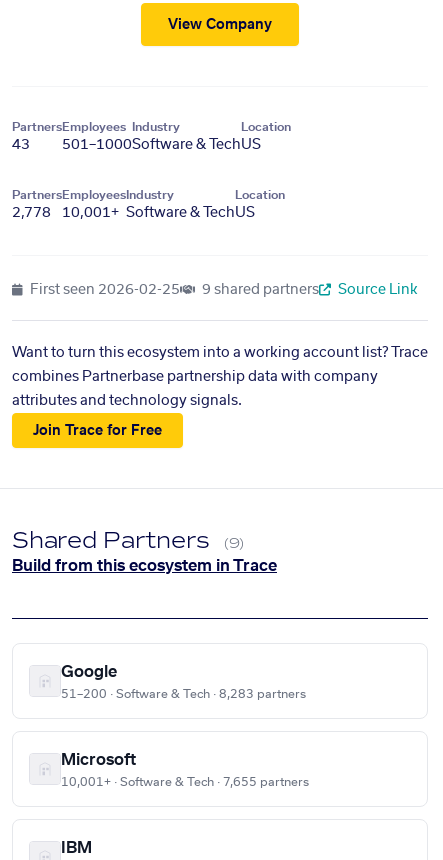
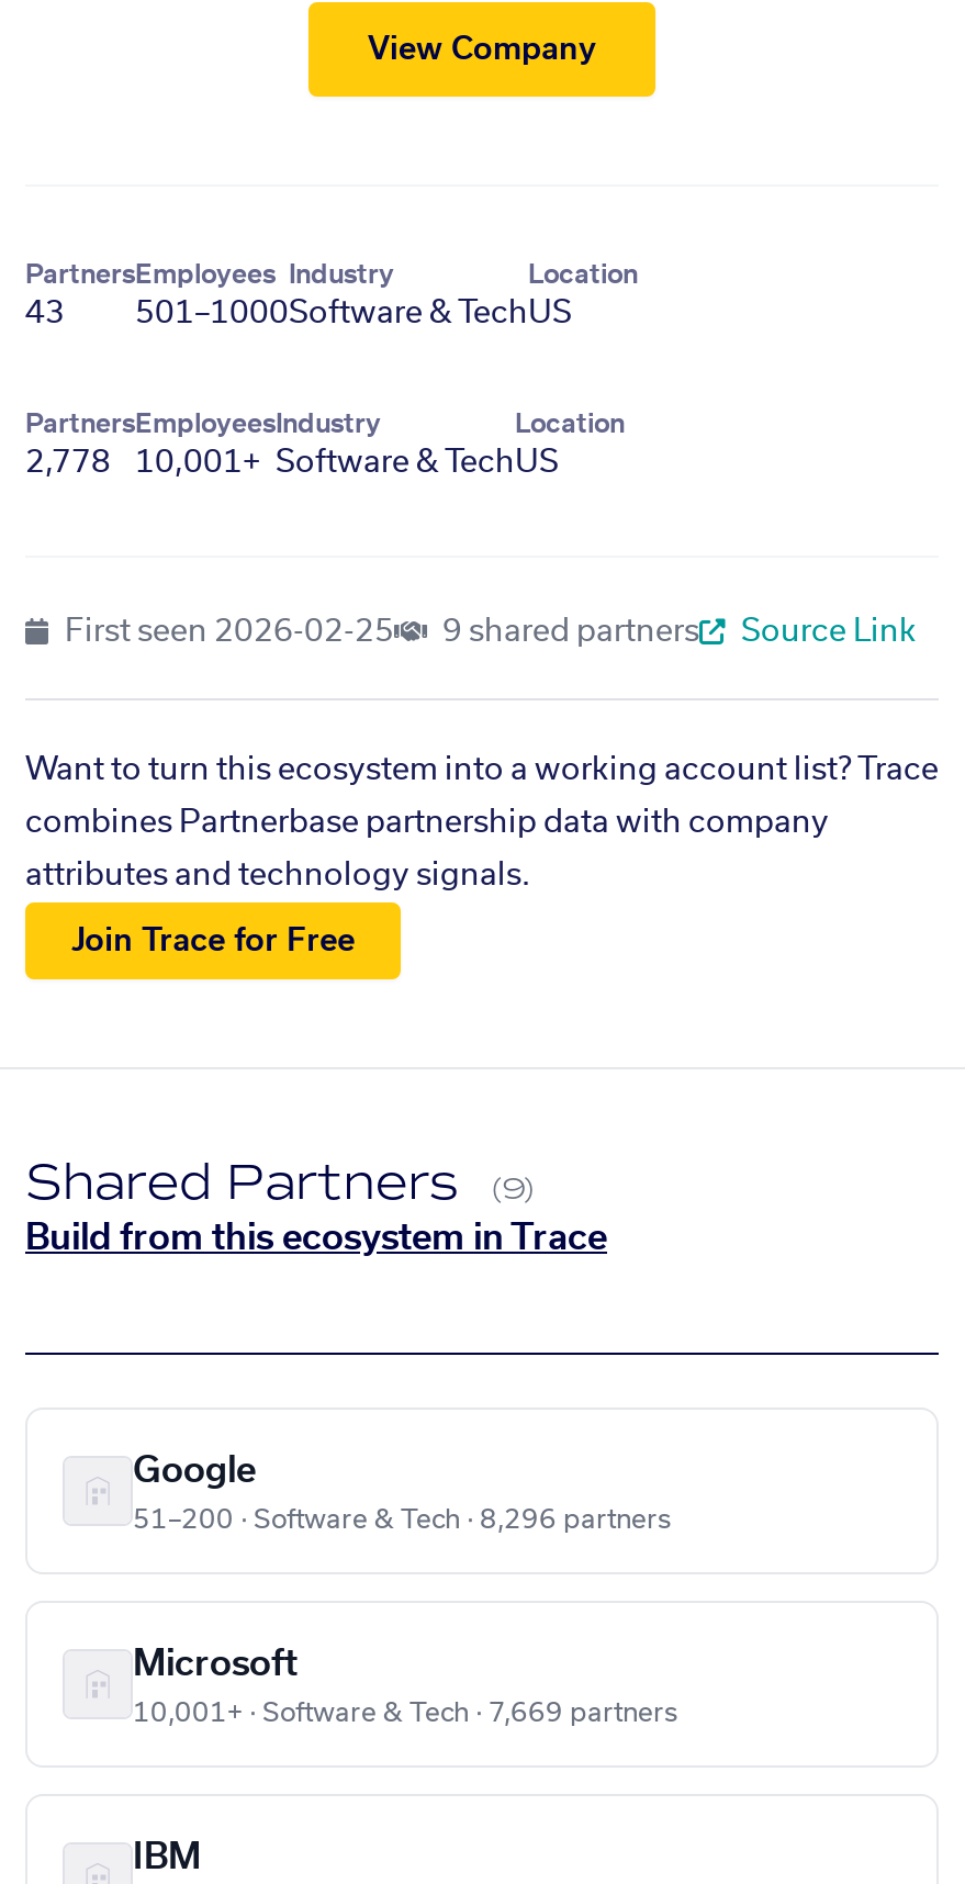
- 51–200 · Software & Tech · 8,283 partners
+ 51–200 · Software & Tech · 8,296 partners

- 10,001+ · Software & Tech · 7,655 partners
+ 10,001+ · Software & Tech · 7,669 partners
